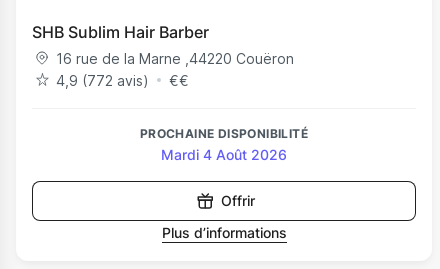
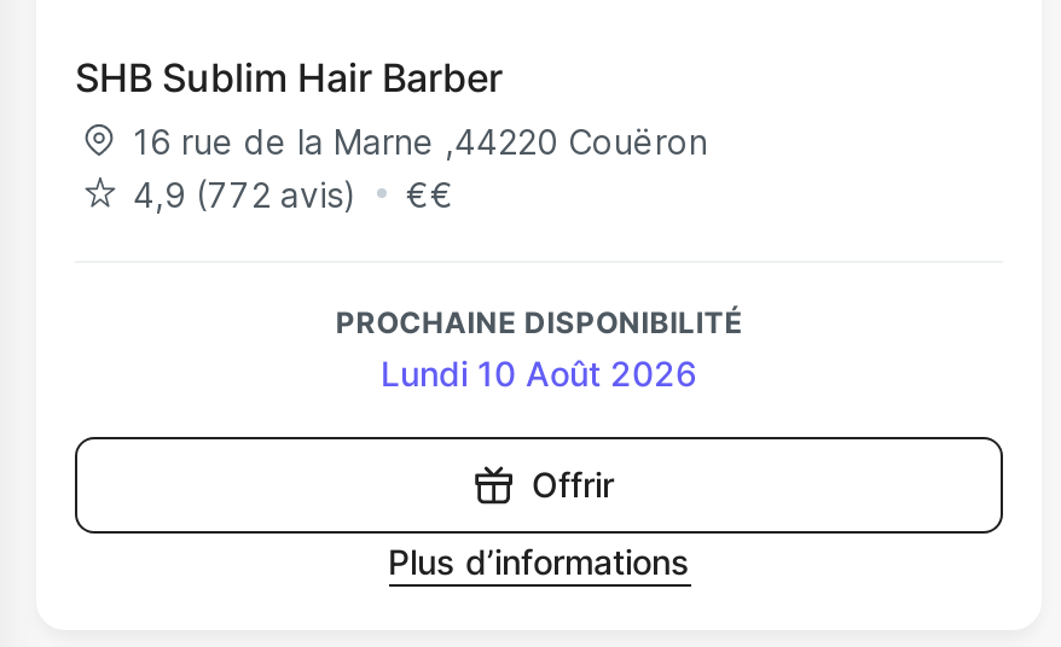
- Mardi 4 Août 2026
+ Lundi 10 Août 2026
